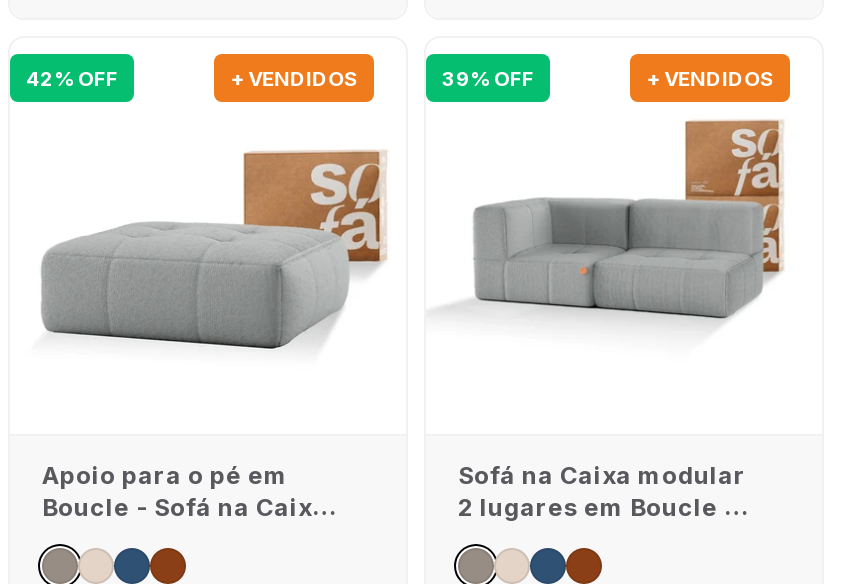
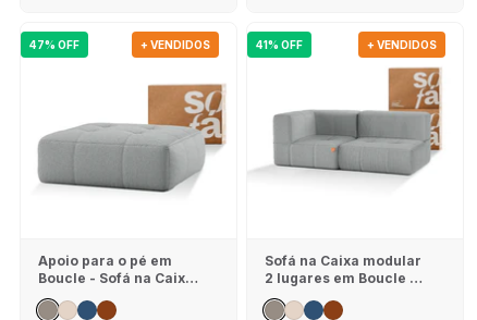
- 42% OFF
+ 47% OFF

- 39% OFF
+ 41% OFF
